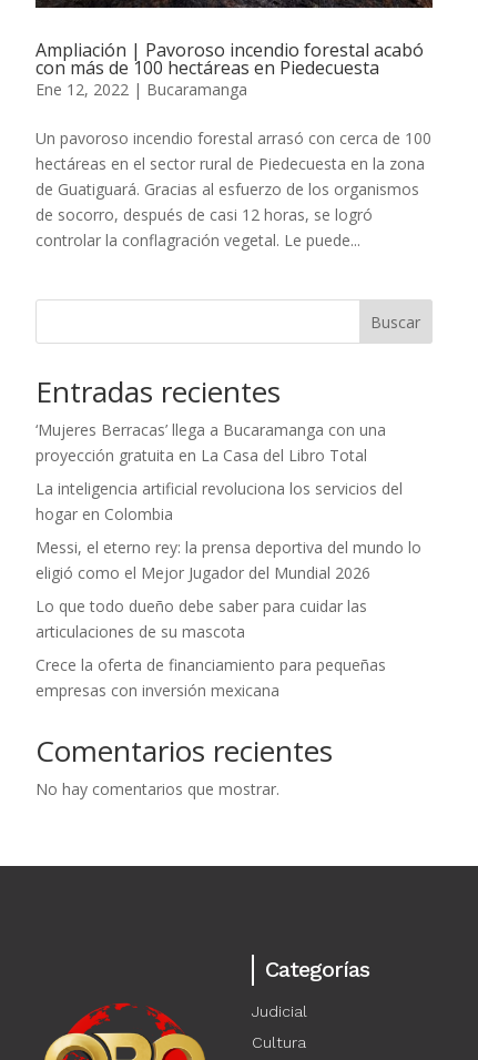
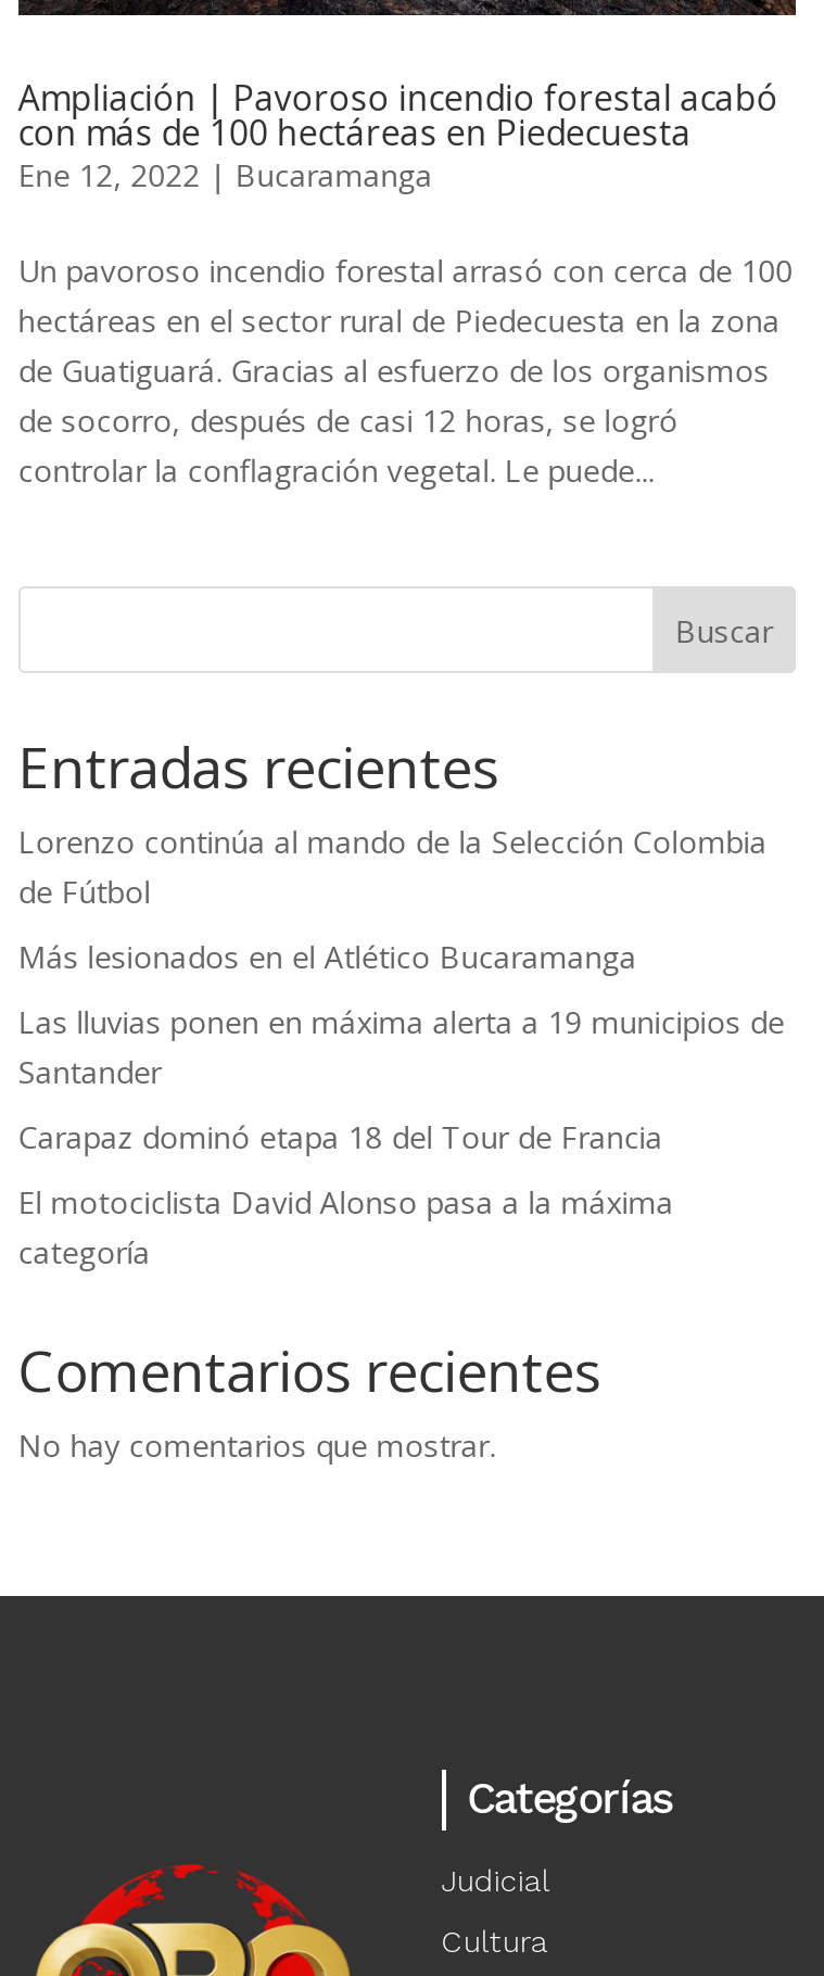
- ‘Mujeres Berracas’ llega a Bucaramanga con una
- proyección gratuita en La Casa del Libro Total
+ Lorenzo continúa al mando de la Selección Colombia
+ de Fútbol

- La inteligencia artificial revoluciona los servicios del
- hogar en Colombia
+ Más lesionados en el Atlético Bucaramanga

- Messi, el eterno rey: la prensa deportiva del mundo lo
- eligió como el Mejor Jugador del Mundial 2026
+ Las lluvias ponen en máxima alerta a 19 municipios de
+ Santander

- Lo que todo dueño debe saber para cuidar las
- articulaciones de su mascota
+ Carapaz dominó etapa 18 del Tour de Francia

- Crece la oferta de financiamiento para pequeñas
- empresas con inversión mexicana
+ El motociclista David Alonso pasa a la máxima
+ categoría
